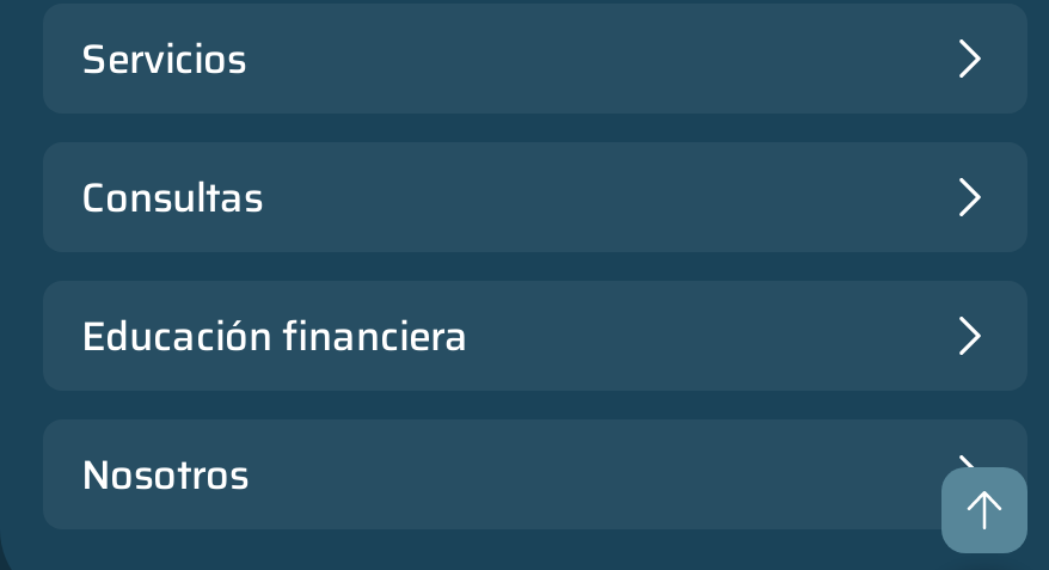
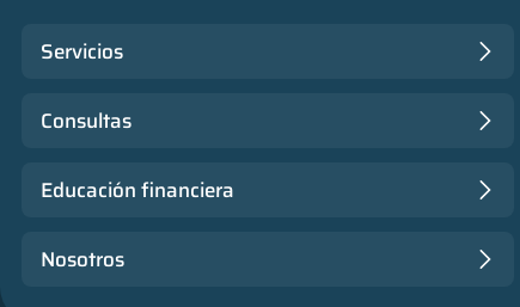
- [image]
